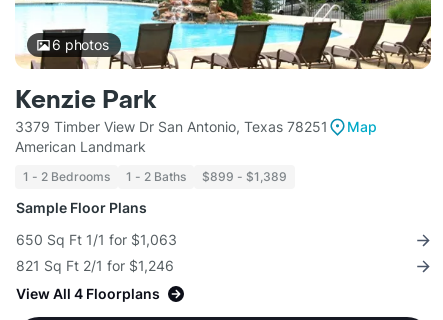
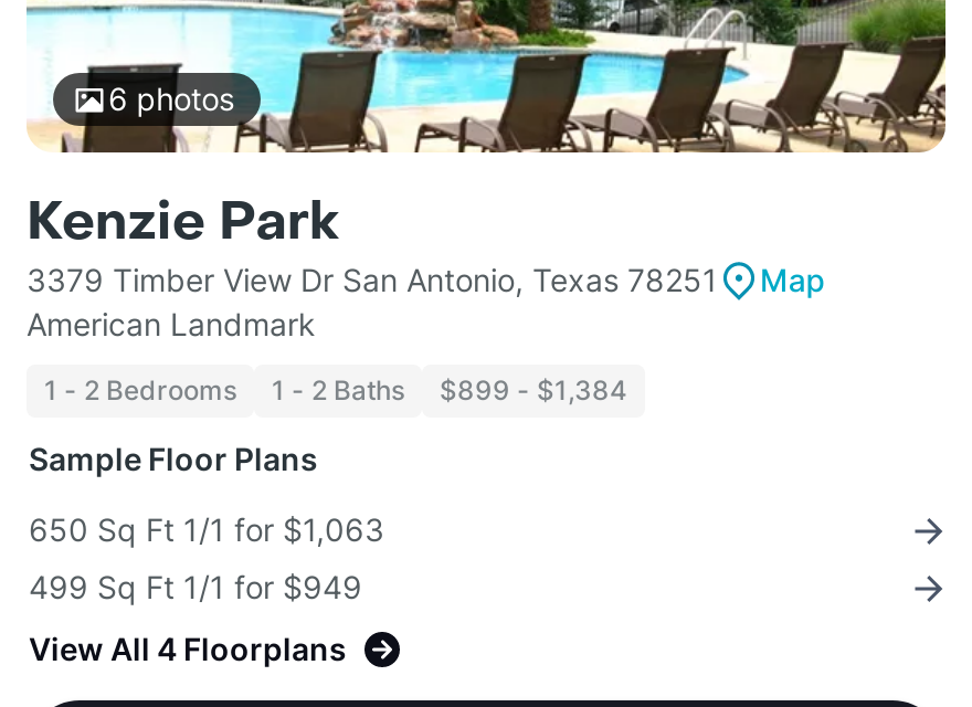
- 1 - 2 Bedrooms 1 - 2 Baths $899 - $1,389
+ 1 - 2 Bedrooms 1 - 2 Baths $899 - $1,384

- 821 Sq Ft 2/1 for $1,246
+ 499 Sq Ft 1/1 for $949
